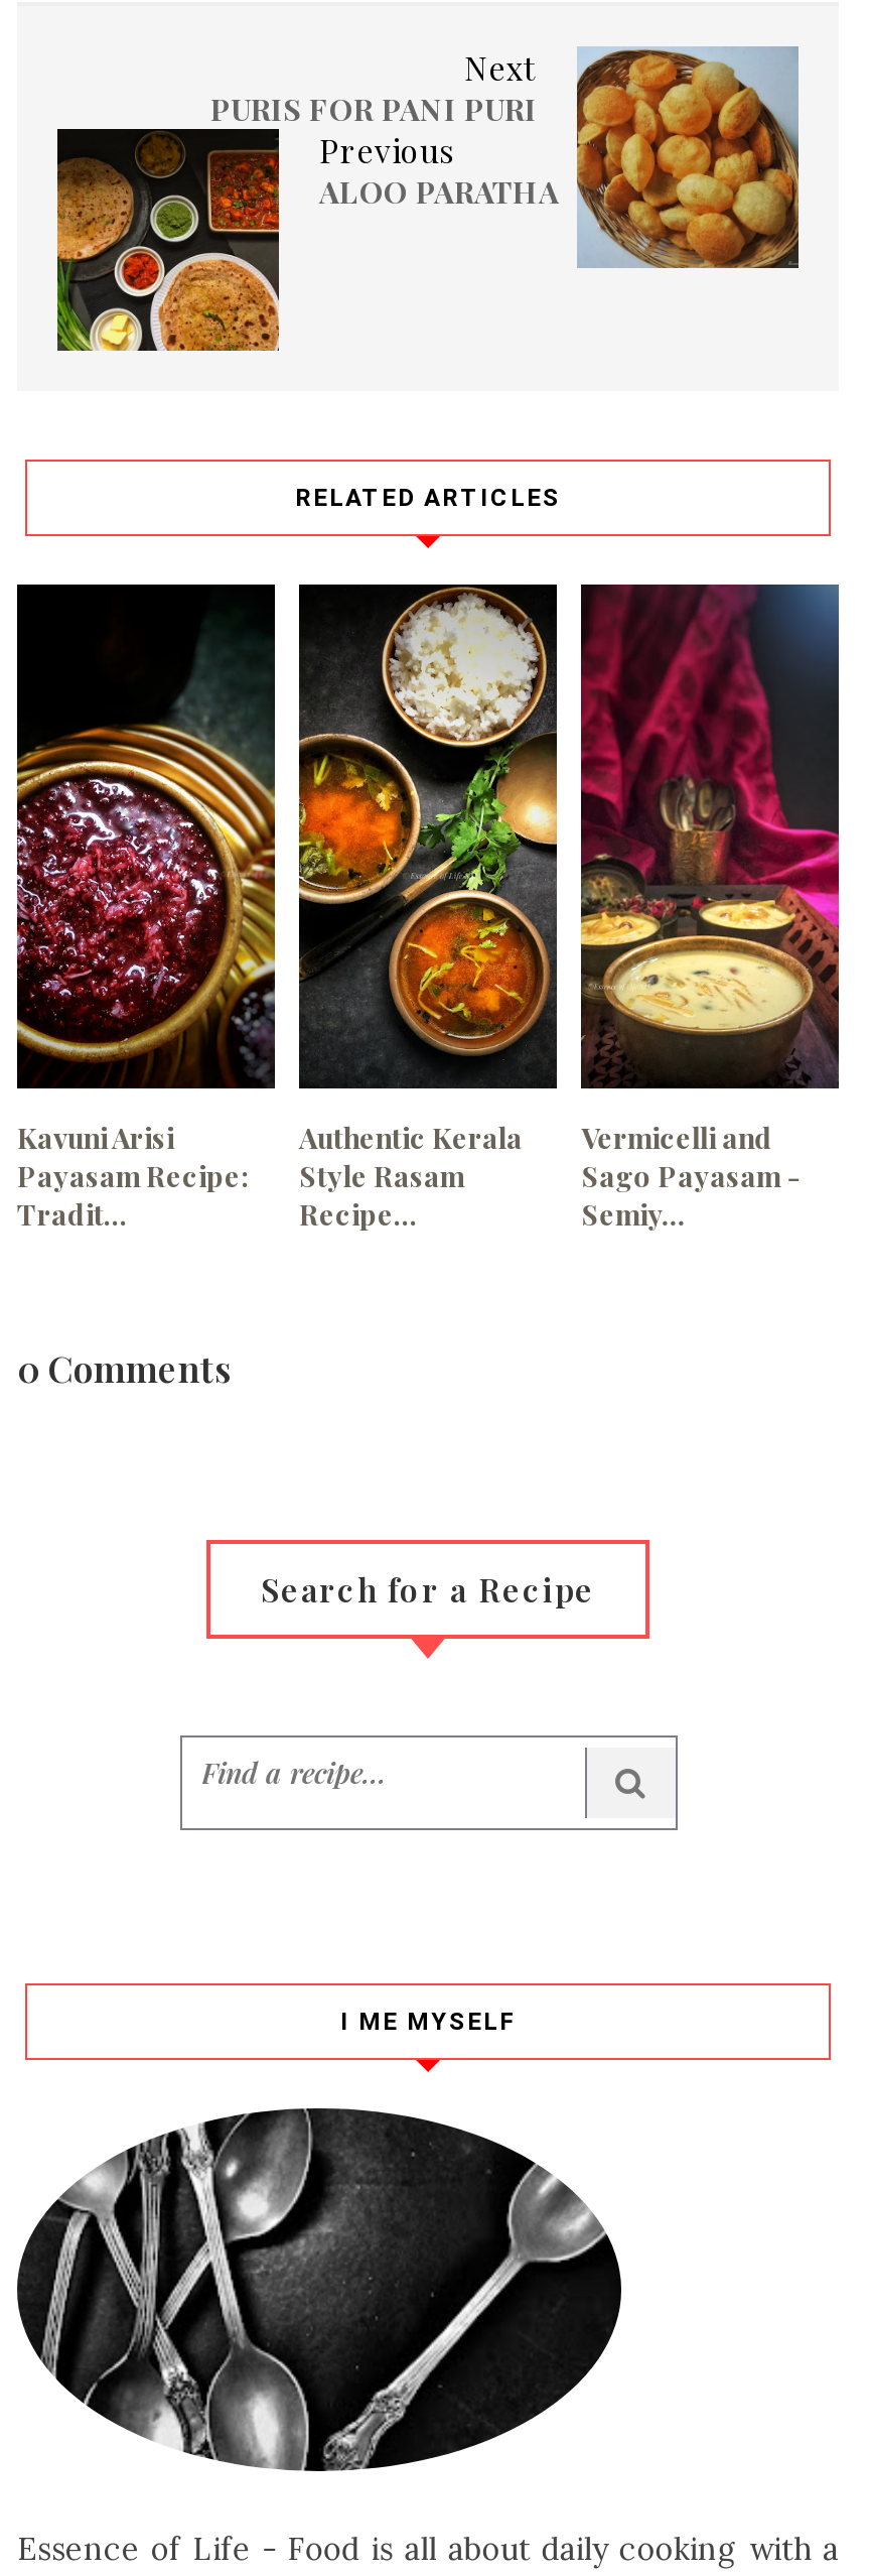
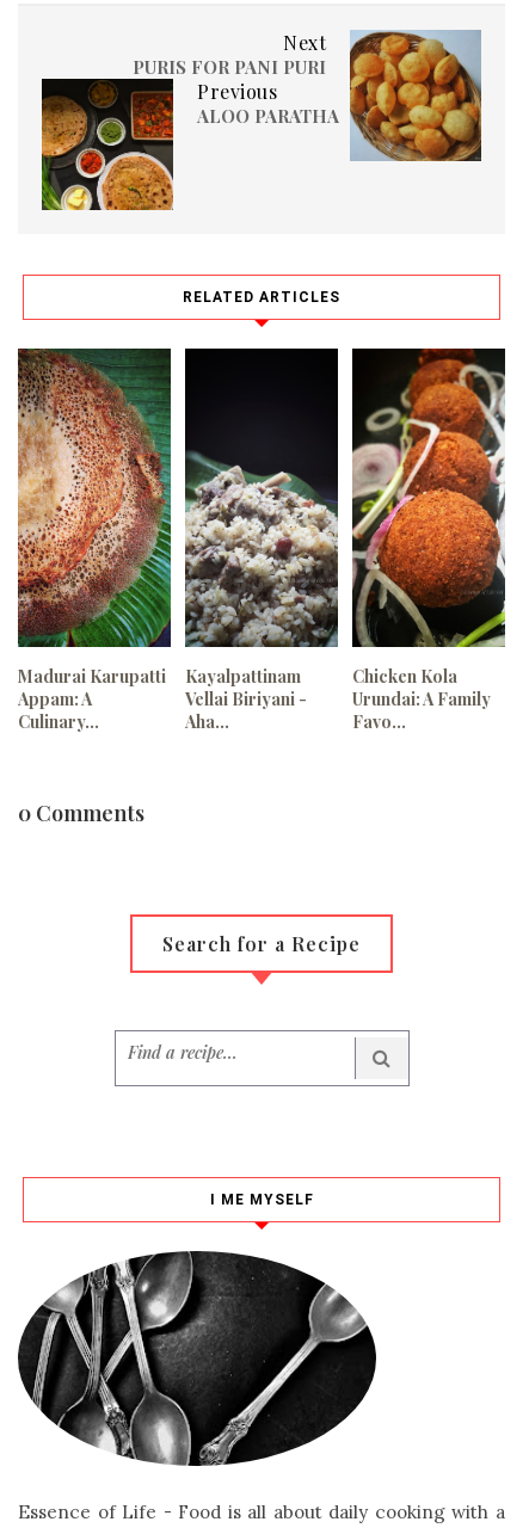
- [image]
- Kavuni Arisi
- Payasam Recipe:
- Tradit...
+ [image]
+ Madurai Karupatti
+ Appam: A
+ Culinary...

- [image]
- Authentic Kerala
- Style Rasam
- Recipe...
+ [image]
+ Kayalpattinam
+ Vellai Biriyani -
+ Aha...

- [image]
- Vermicelli and
- Sago Payasam -
- Semiy...
+ [image]
+ Chicken Kola
+ Urundai: A Family
+ Favo...
